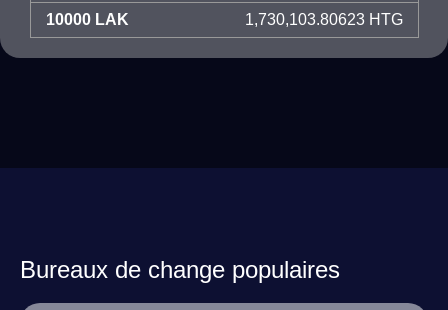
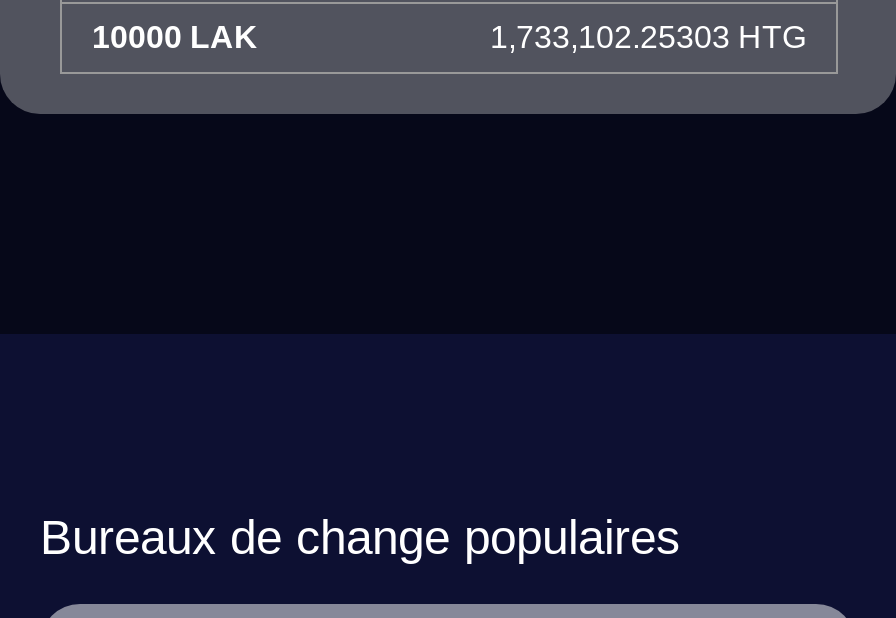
- 1,730,103.80623 HTG
+ 1,733,102.25303 HTG
